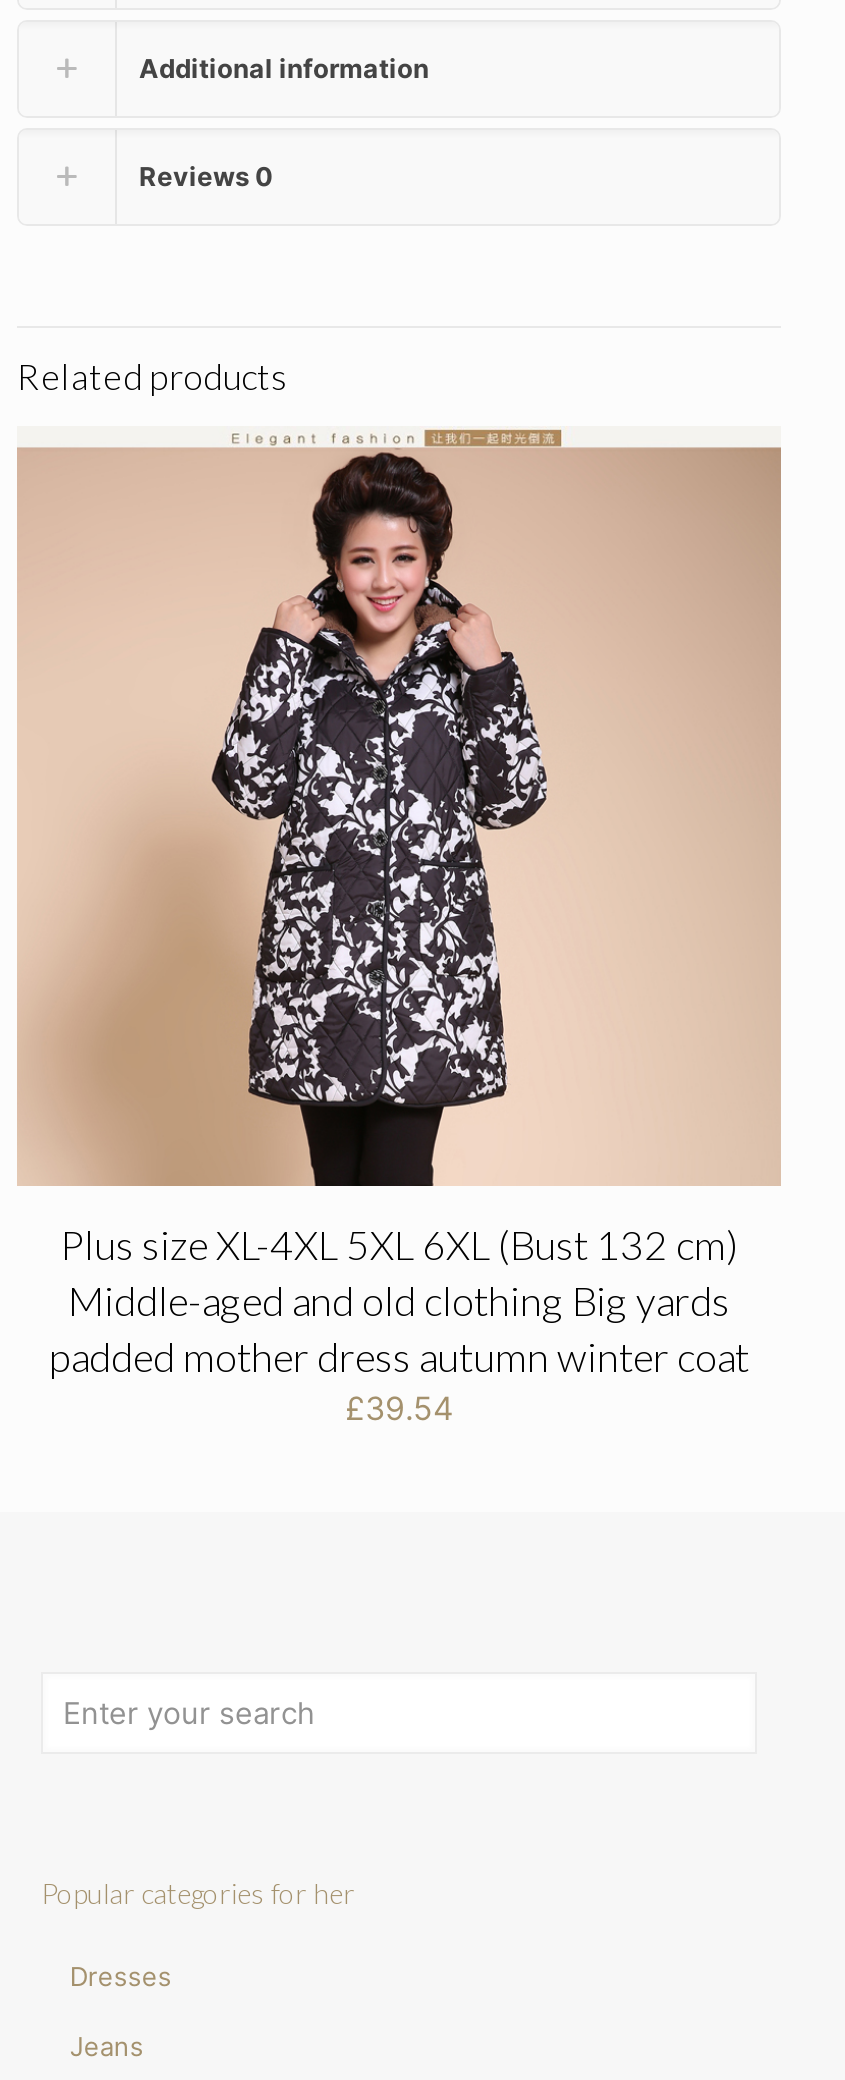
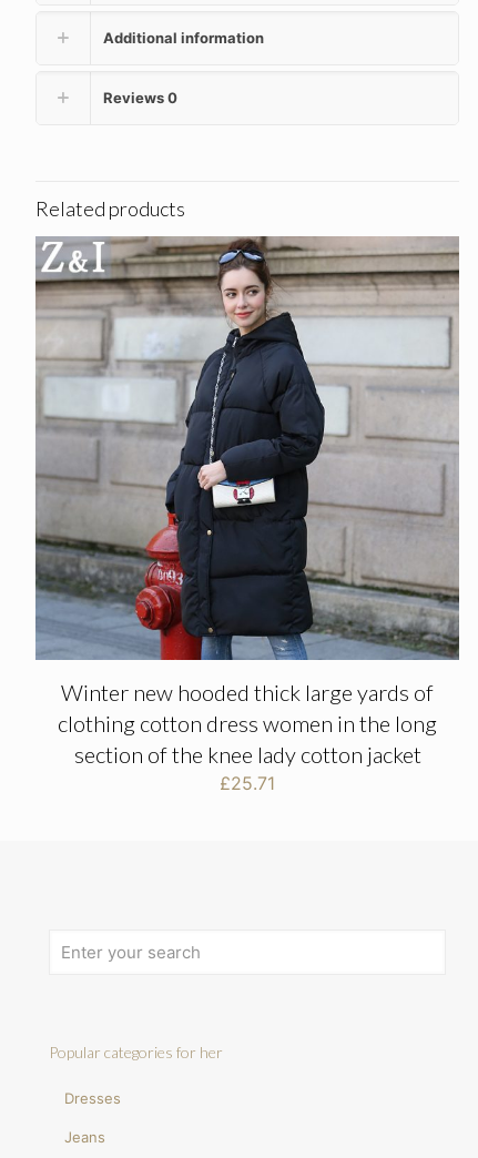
- [image]
- Plus size XL-4XL 5XL 6XL (Bust 132 cm)
- Middle-aged and old clothing Big yards
- padded mother dress autumn winter coat
- £39.54
+ [image]
+ Winter new hooded thick large yards of
+ clothing cotton dress women in the long
+ section of the knee lady cotton jacket
+ £25.71
